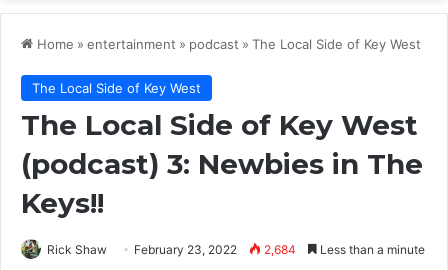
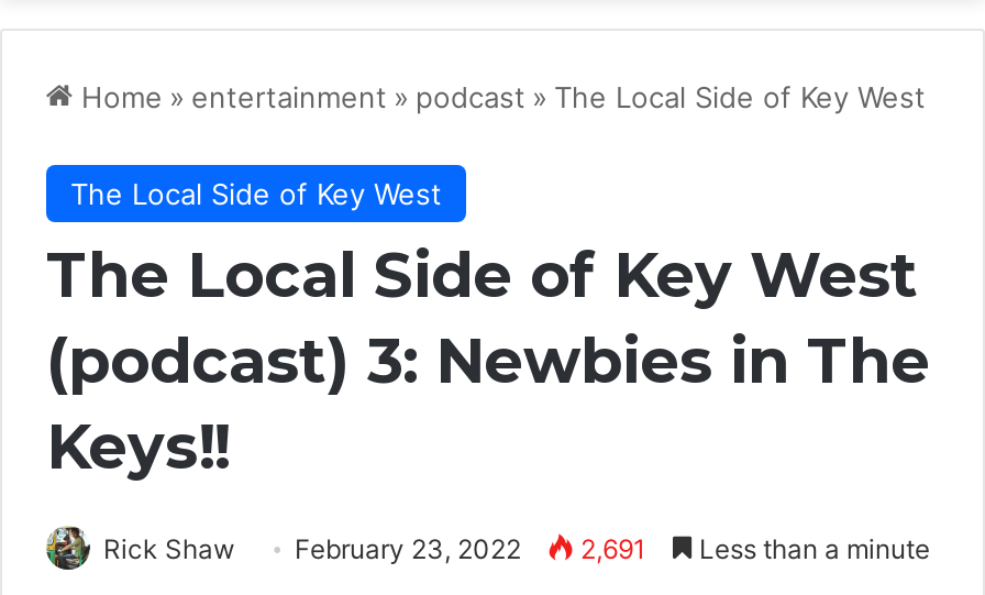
- Rick Shaw February 23, 2022 2,684 Less than a minute
+ Rick Shaw February 23, 2022 2,691 Less than a minute
